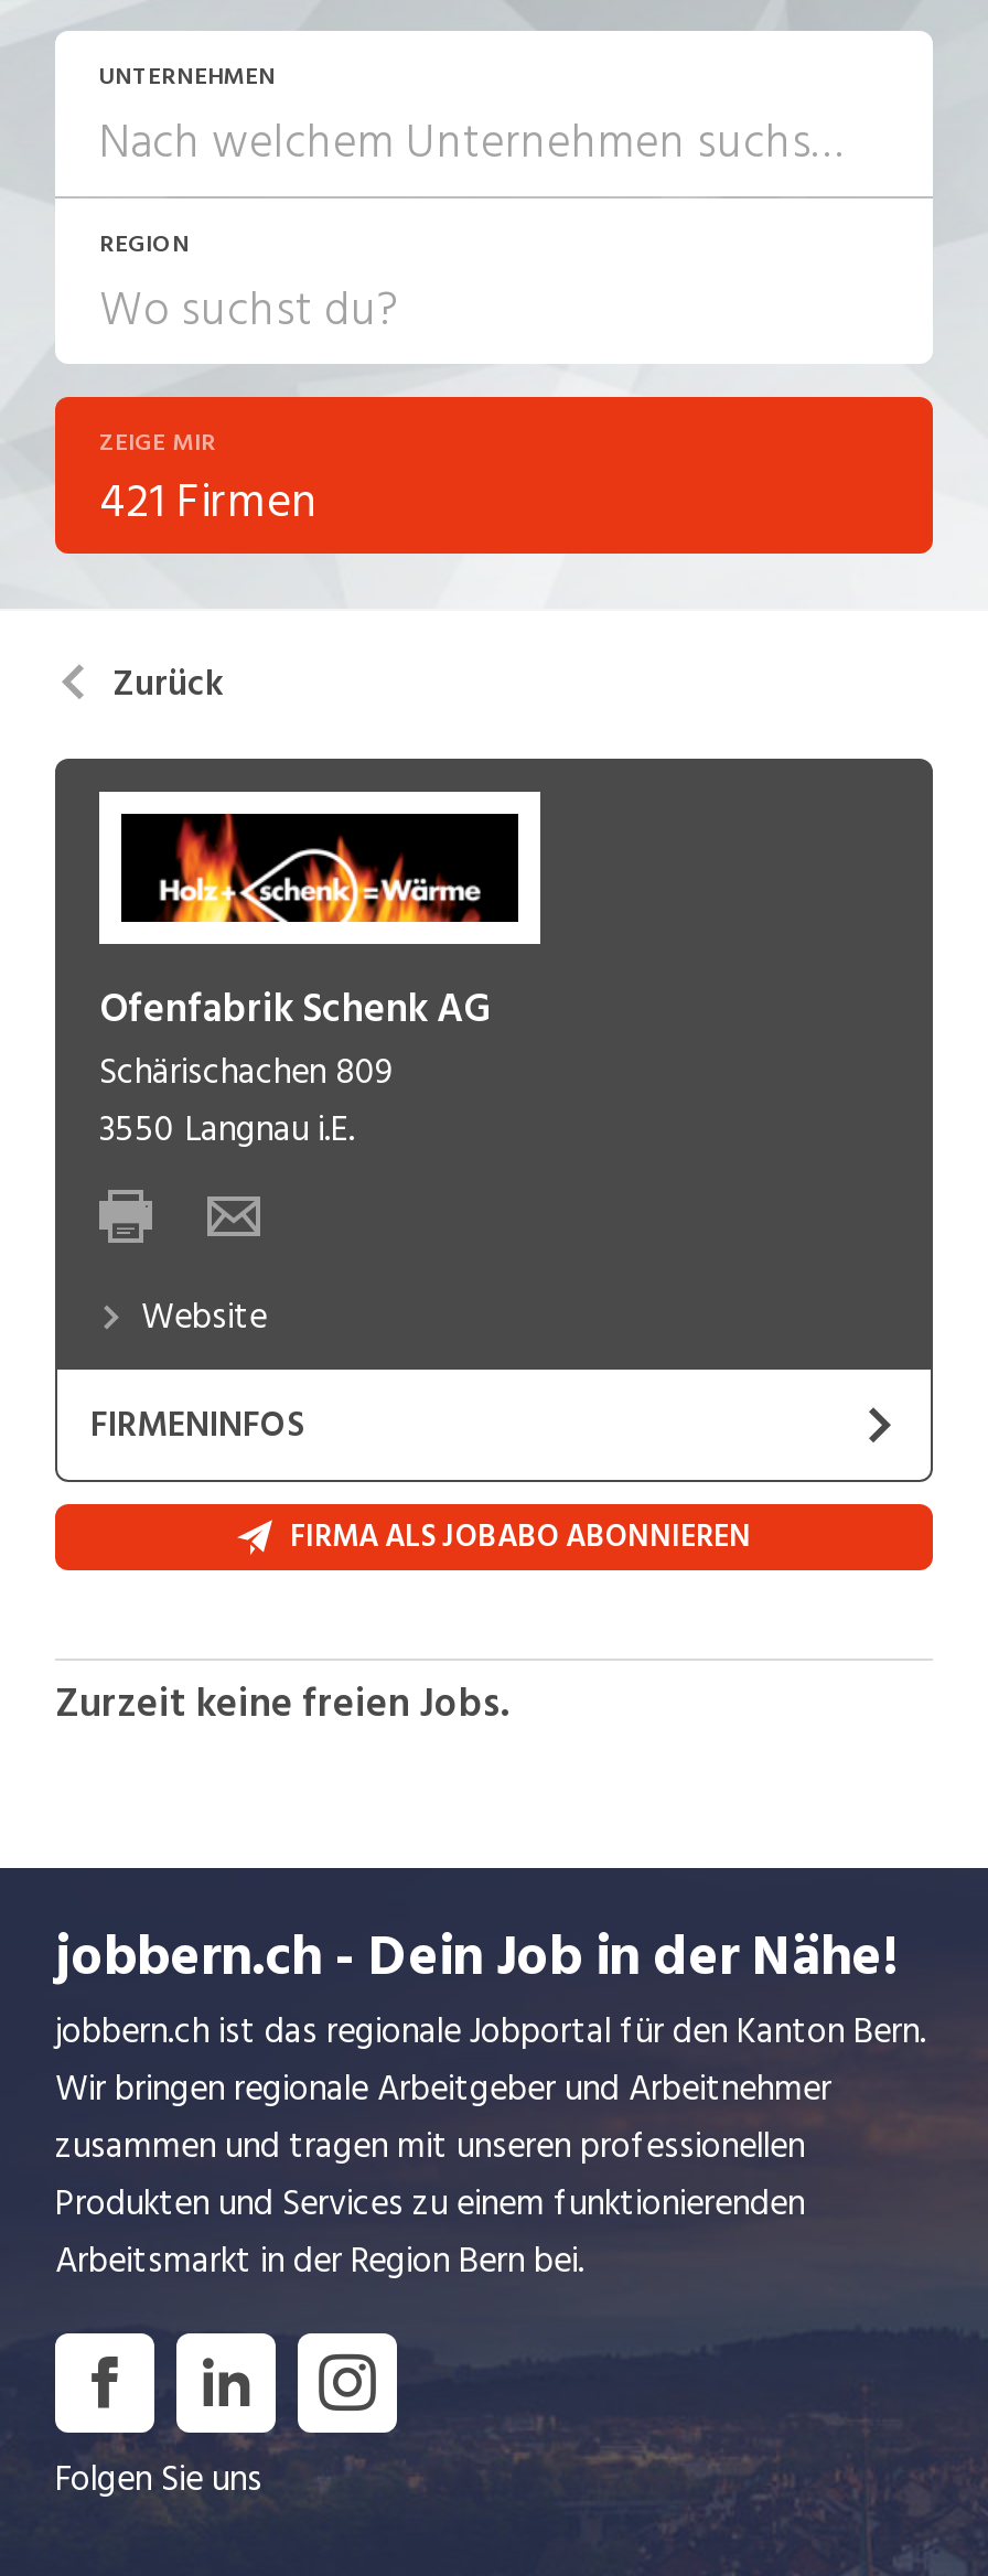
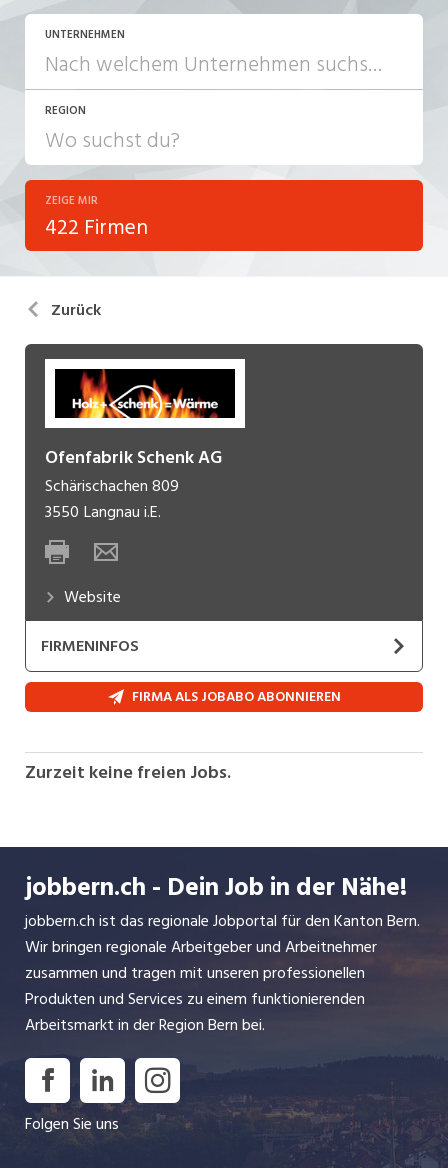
- 421 Firmen
+ 422 Firmen
